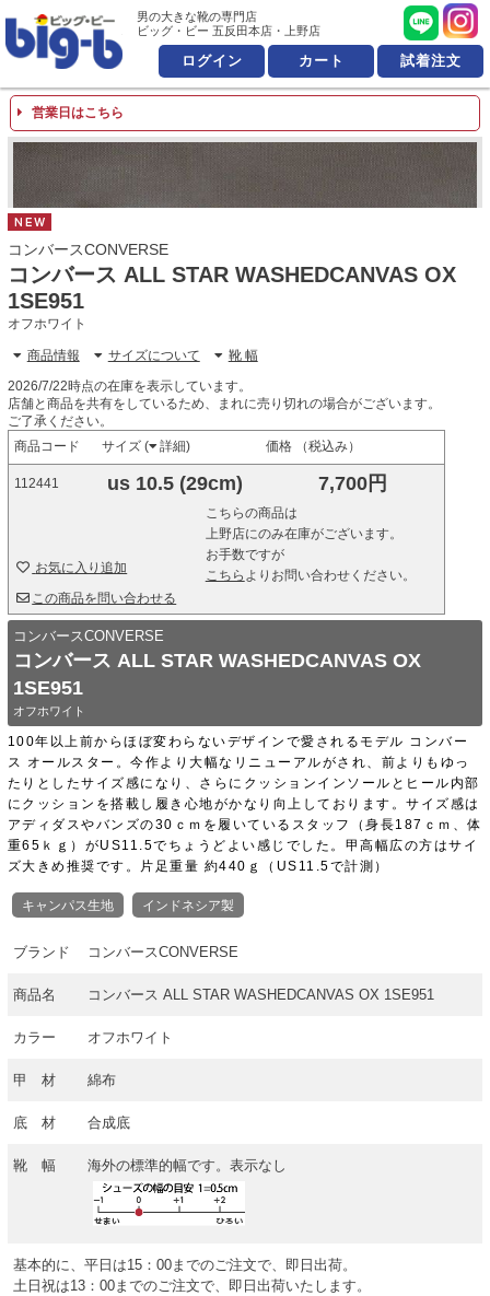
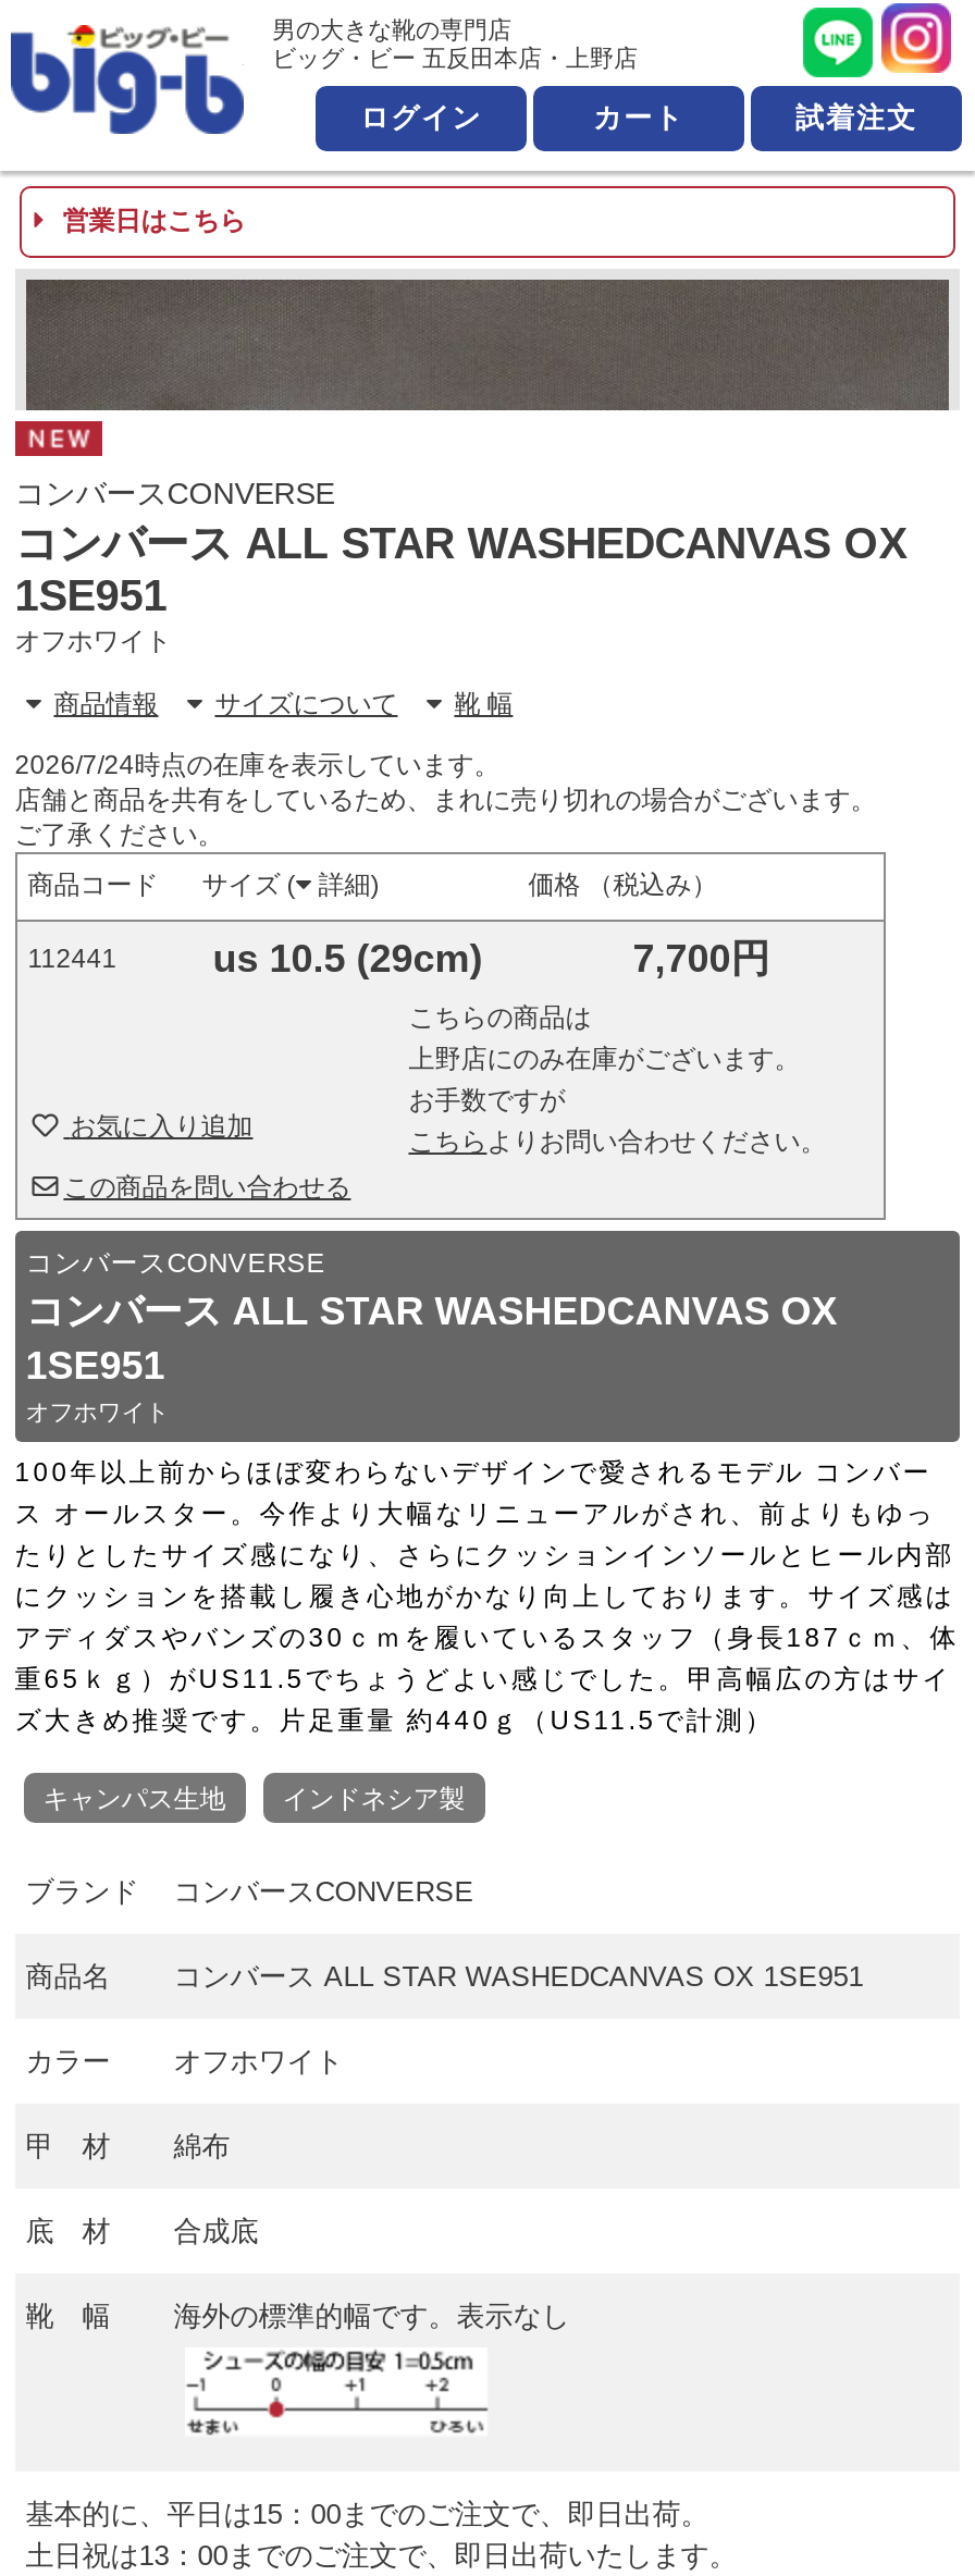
- 2026/7/22時点の在庫を表示しています。
+ 2026/7/24時点の在庫を表示しています。
